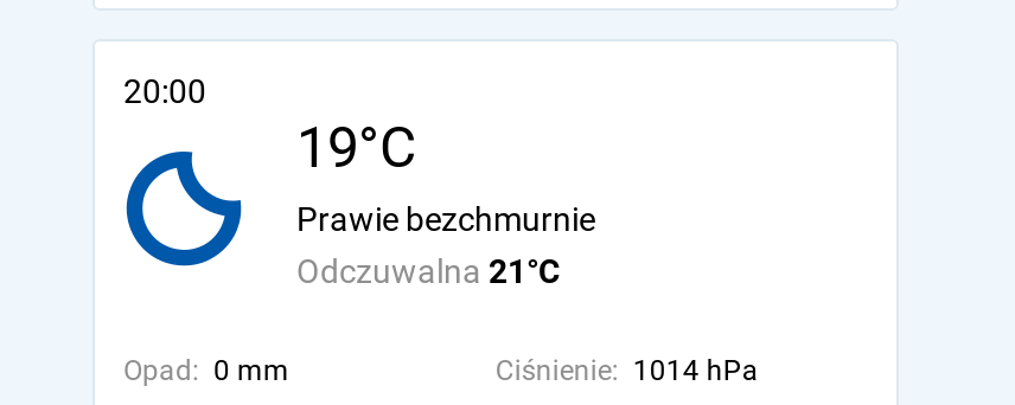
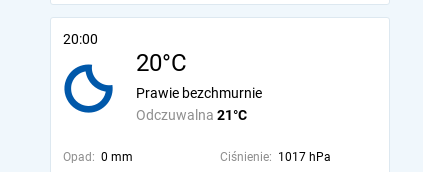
- 19°C
+ 20°C

- Ciśnienie: 1014 hPa
+ Ciśnienie: 1017 hPa
